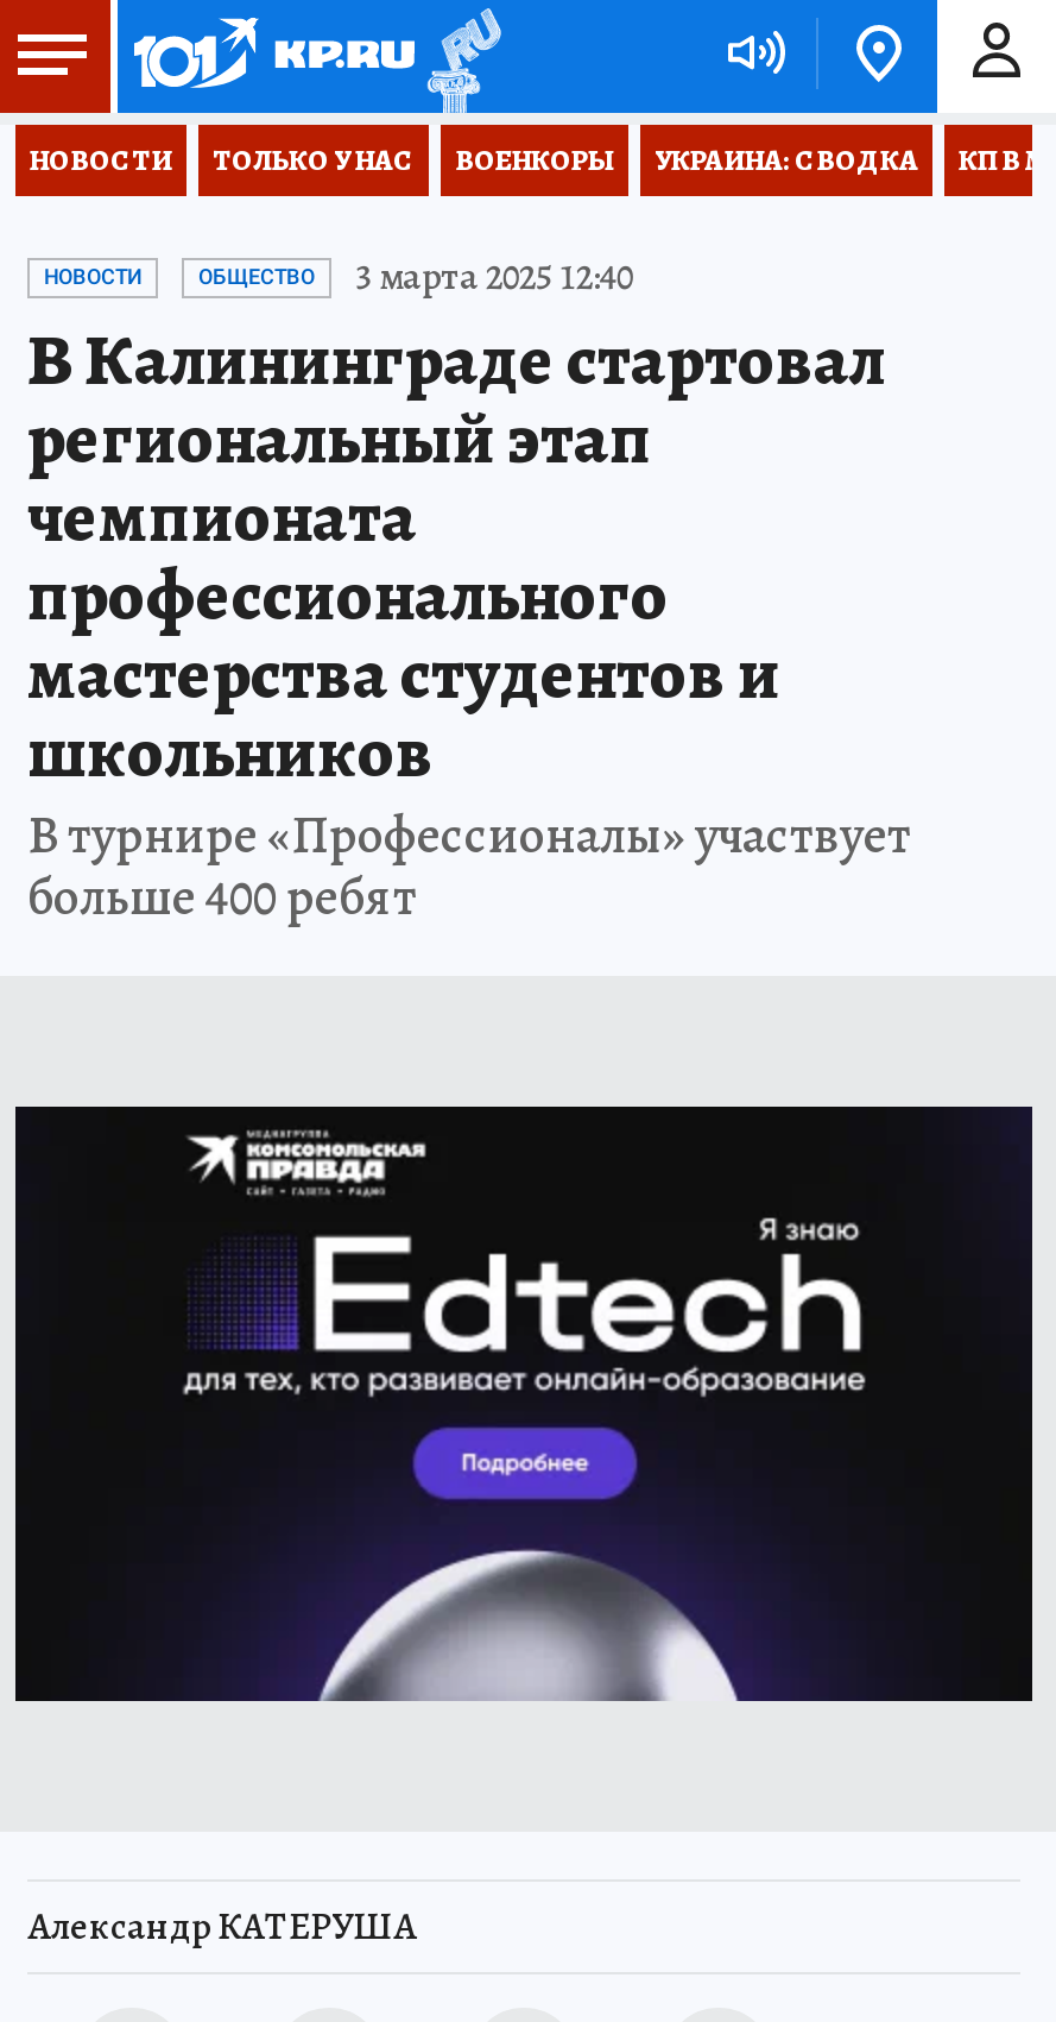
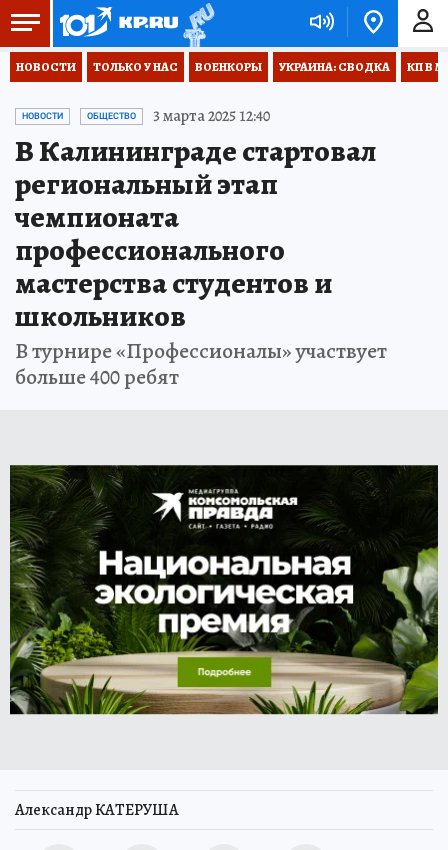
- [image]
+ [image]
